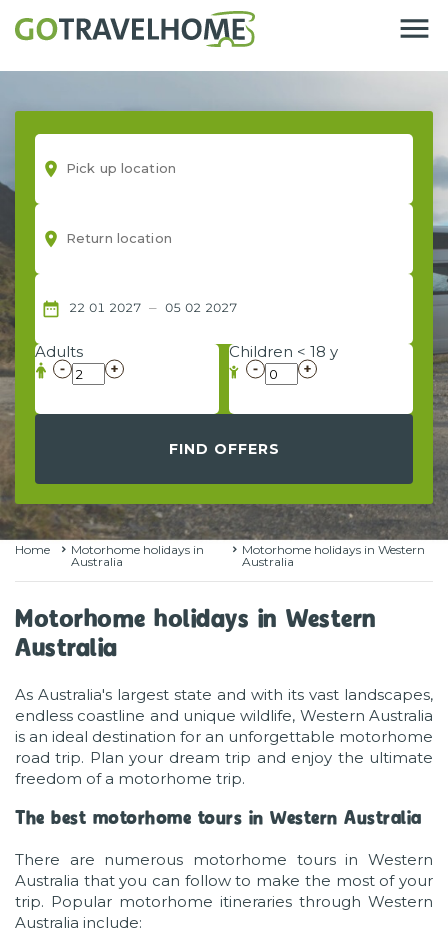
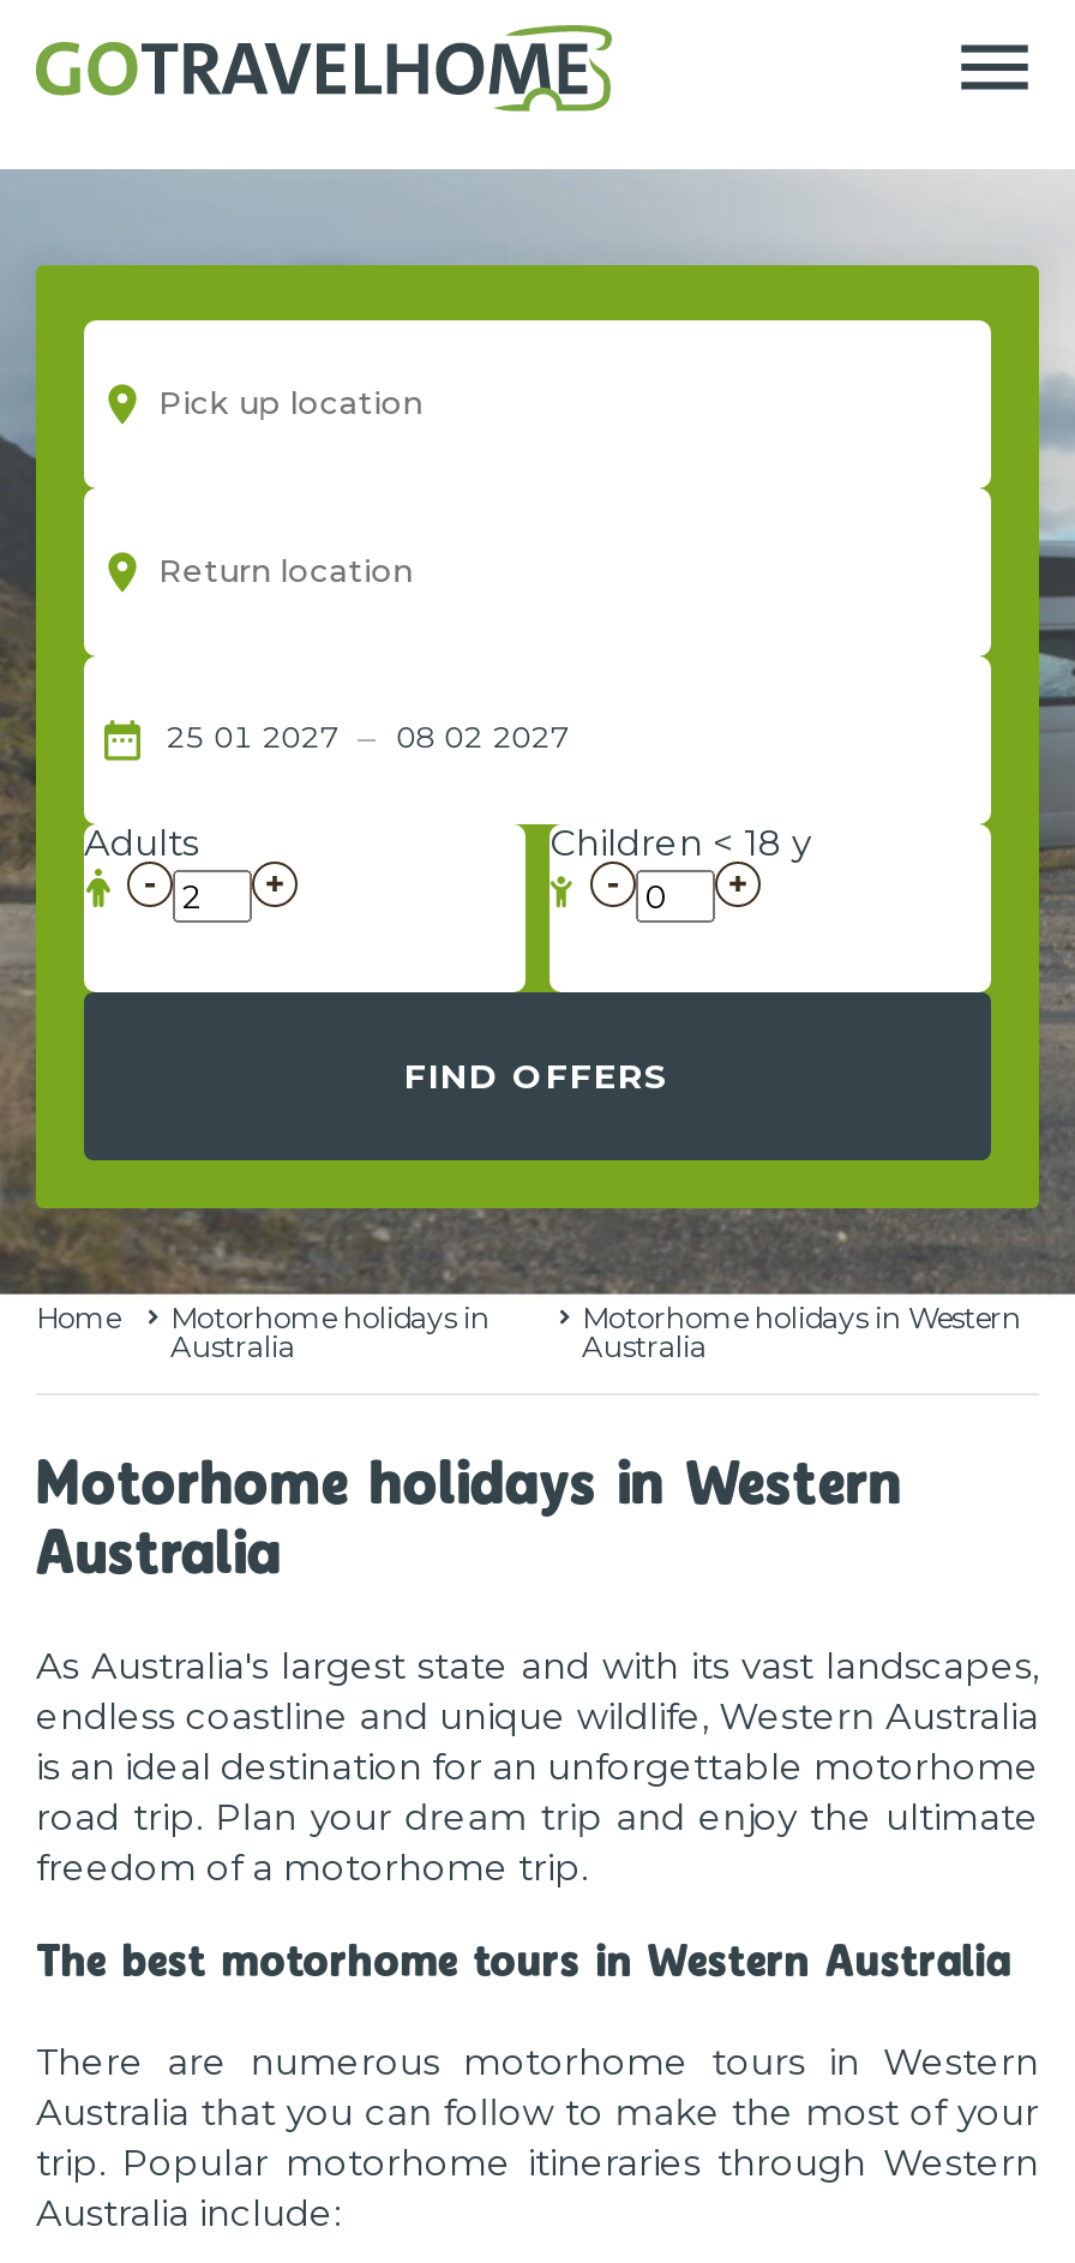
- date_range 22 01 2027 – 05 02 2027
+ date_range 25 01 2027 – 08 02 2027
